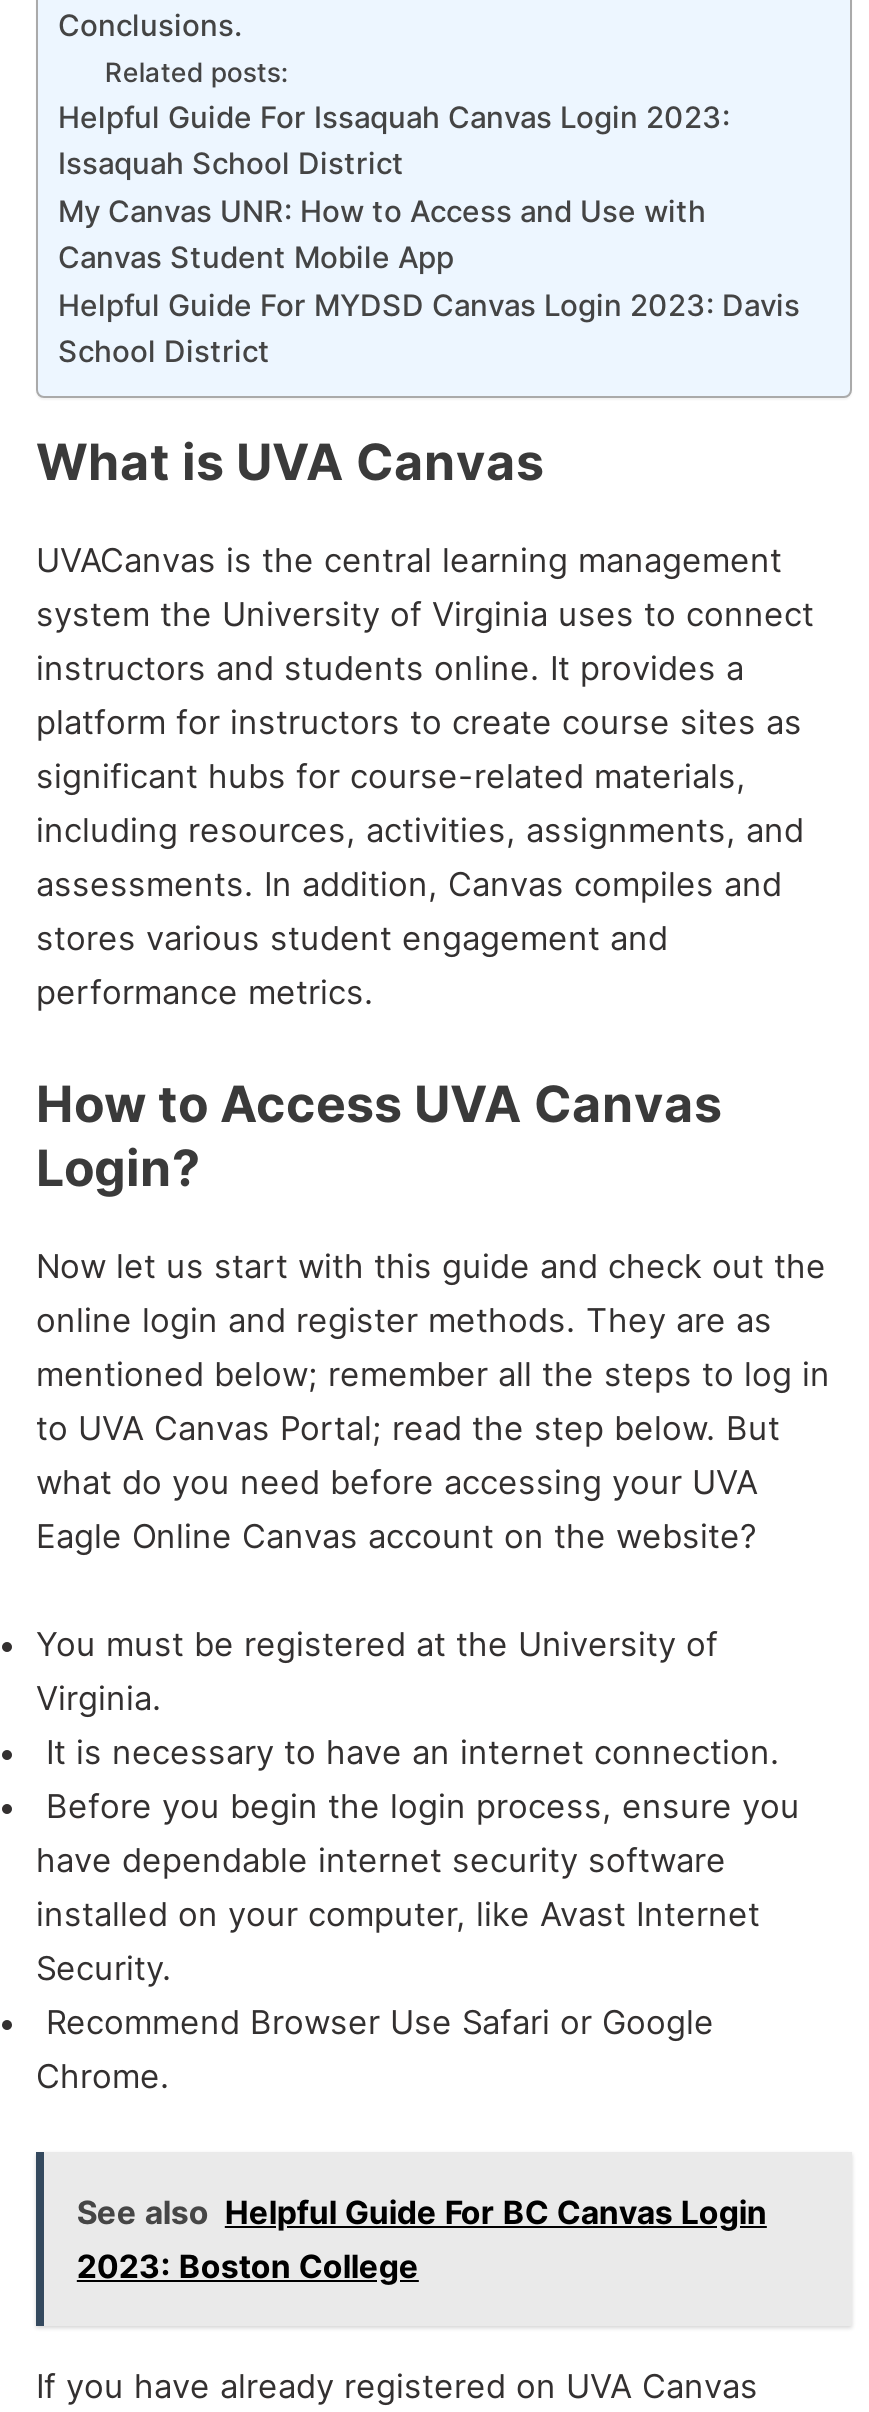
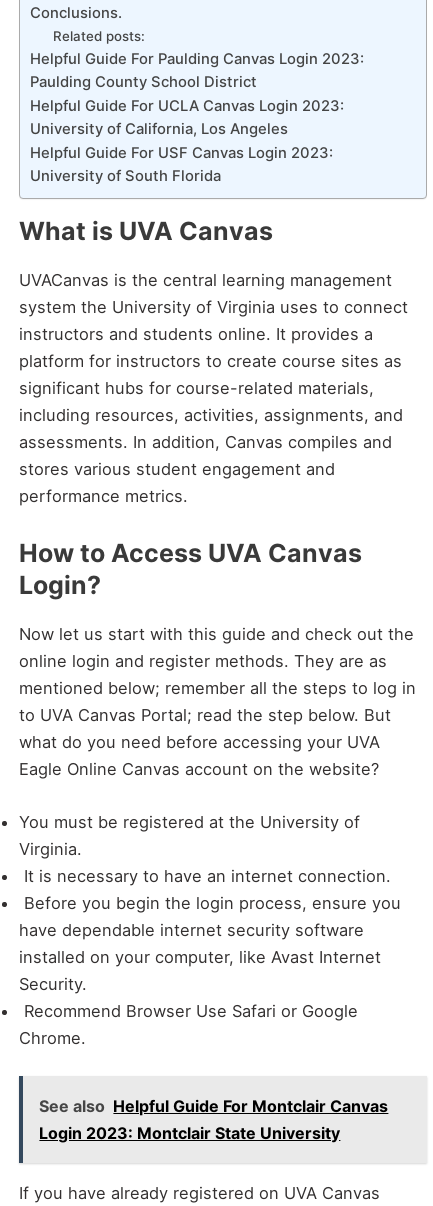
- Helpful Guide For Issaquah Canvas Login 2023:
- Issaquah School District
- My Canvas UNR: How to Access and Use with
- Canvas Student Mobile App
- Helpful Guide For MYDSD Canvas Login 2023: Davis
- School District
+ Helpful Guide For Paulding Canvas Login 2023:
+ Paulding County School District
+ Helpful Guide For UCLA Canvas Login 2023:
+ University of California, Los Angeles
+ Helpful Guide For USF Canvas Login 2023:
+ University of South Florida

- See also Helpful Guide For BC Canvas Login
- 2023: Boston College
+ See also Helpful Guide For Montclair Canvas
+ Login 2023: Montclair State University
